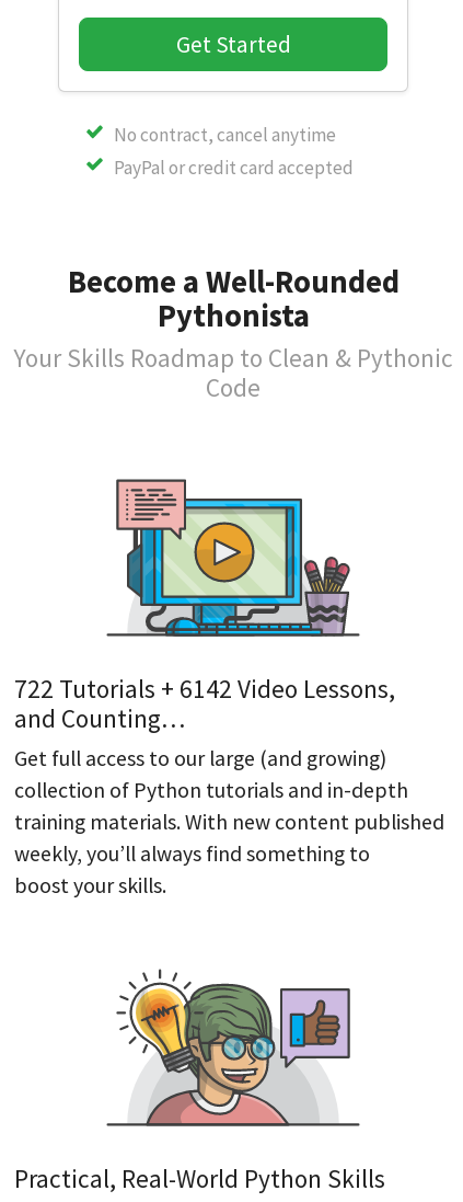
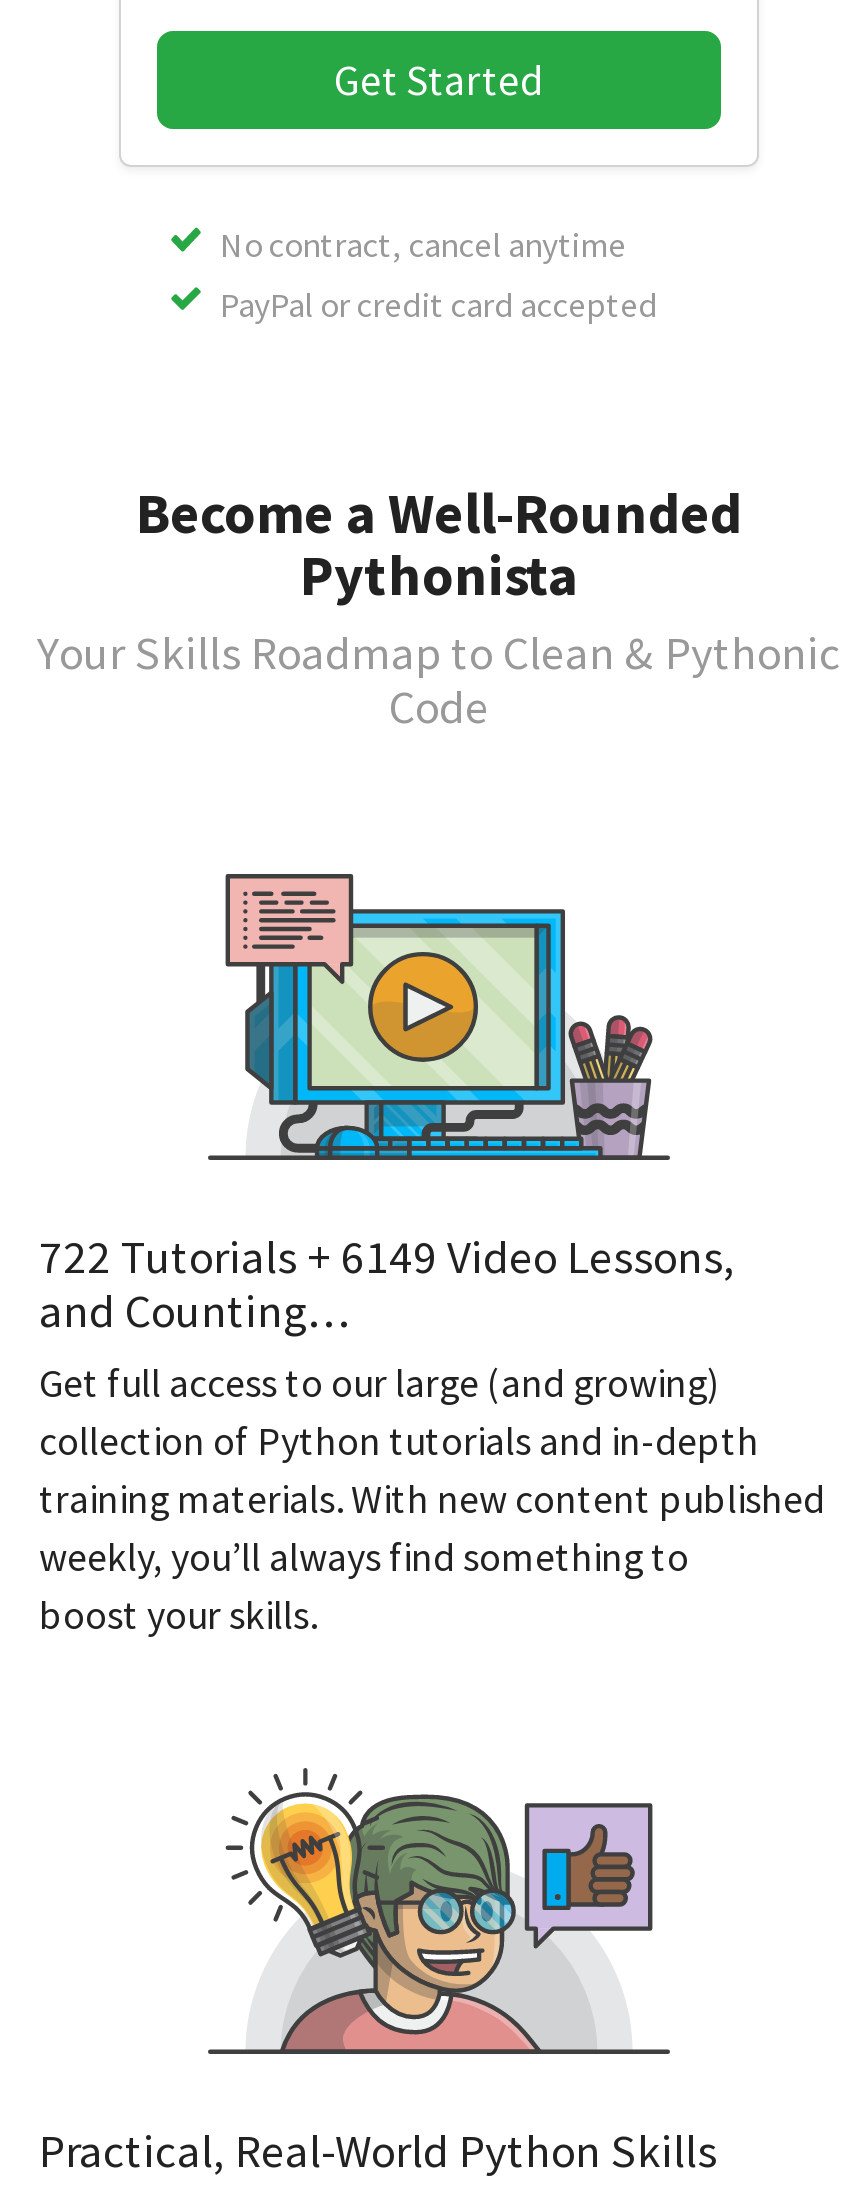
- 722 Tutorials + 6142 Video Lessons,
+ 722 Tutorials + 6149 Video Lessons,
